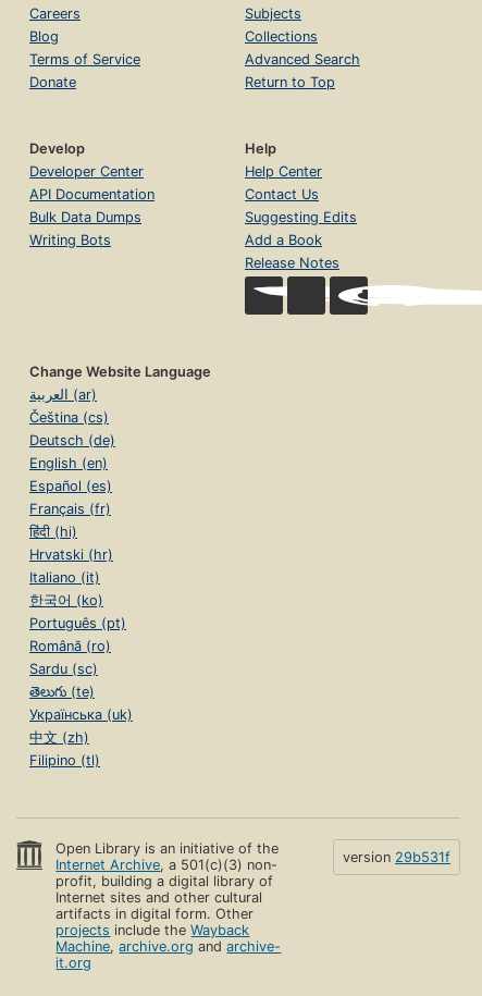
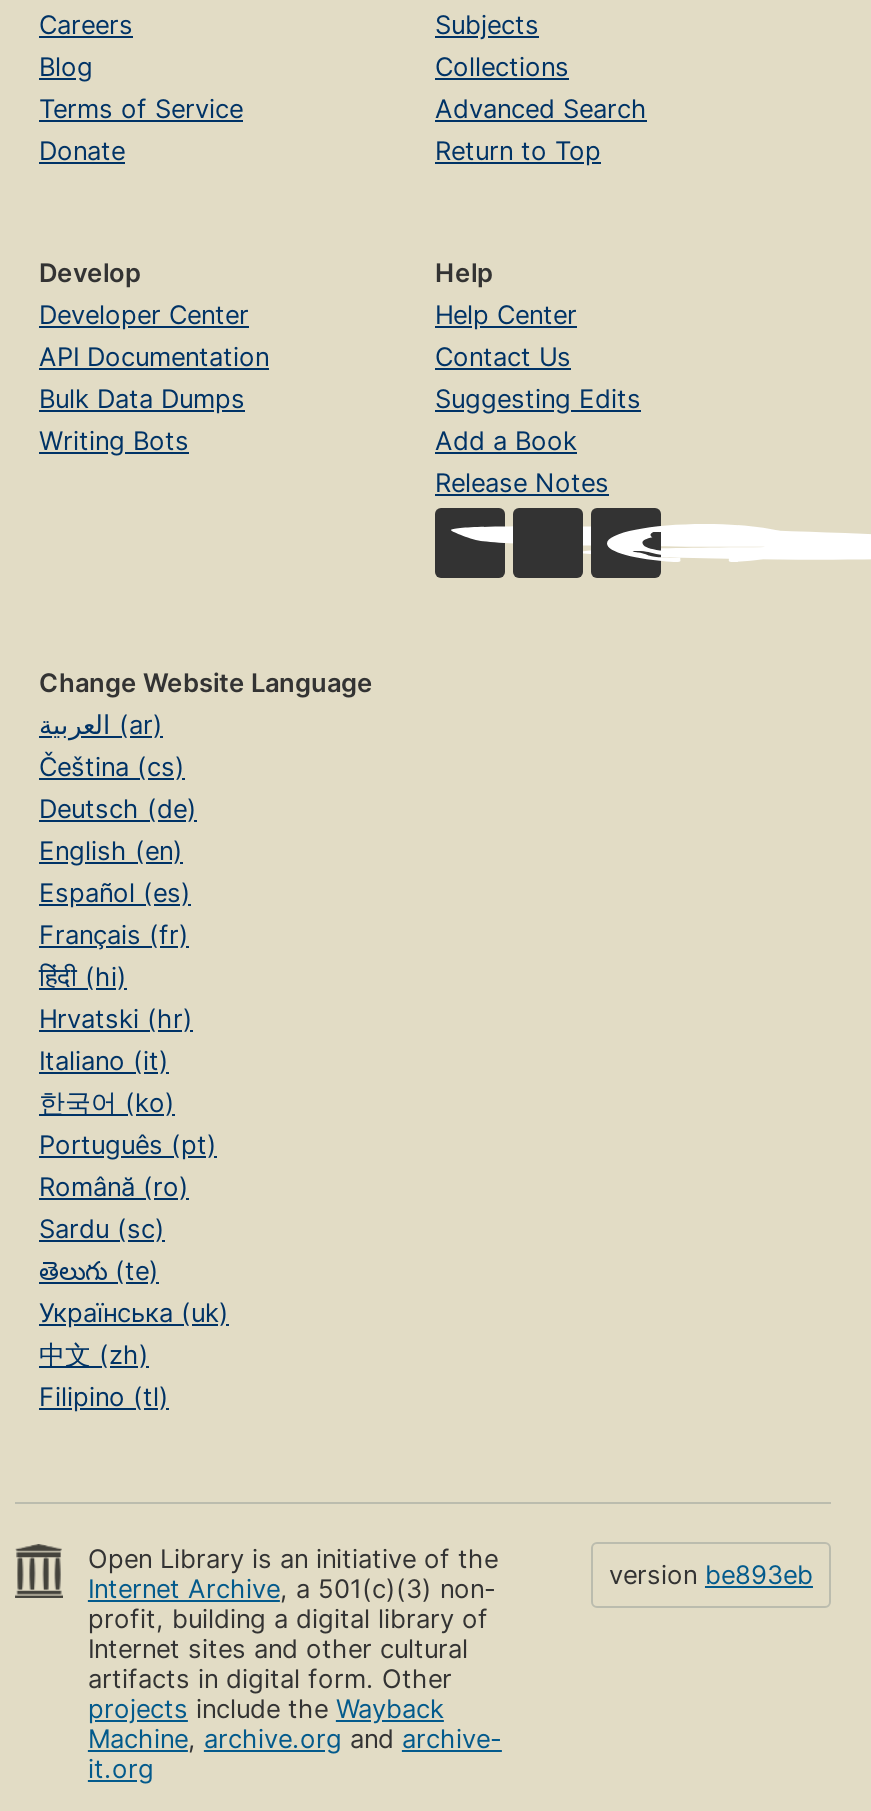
- version 29b531f
+ version be893eb
